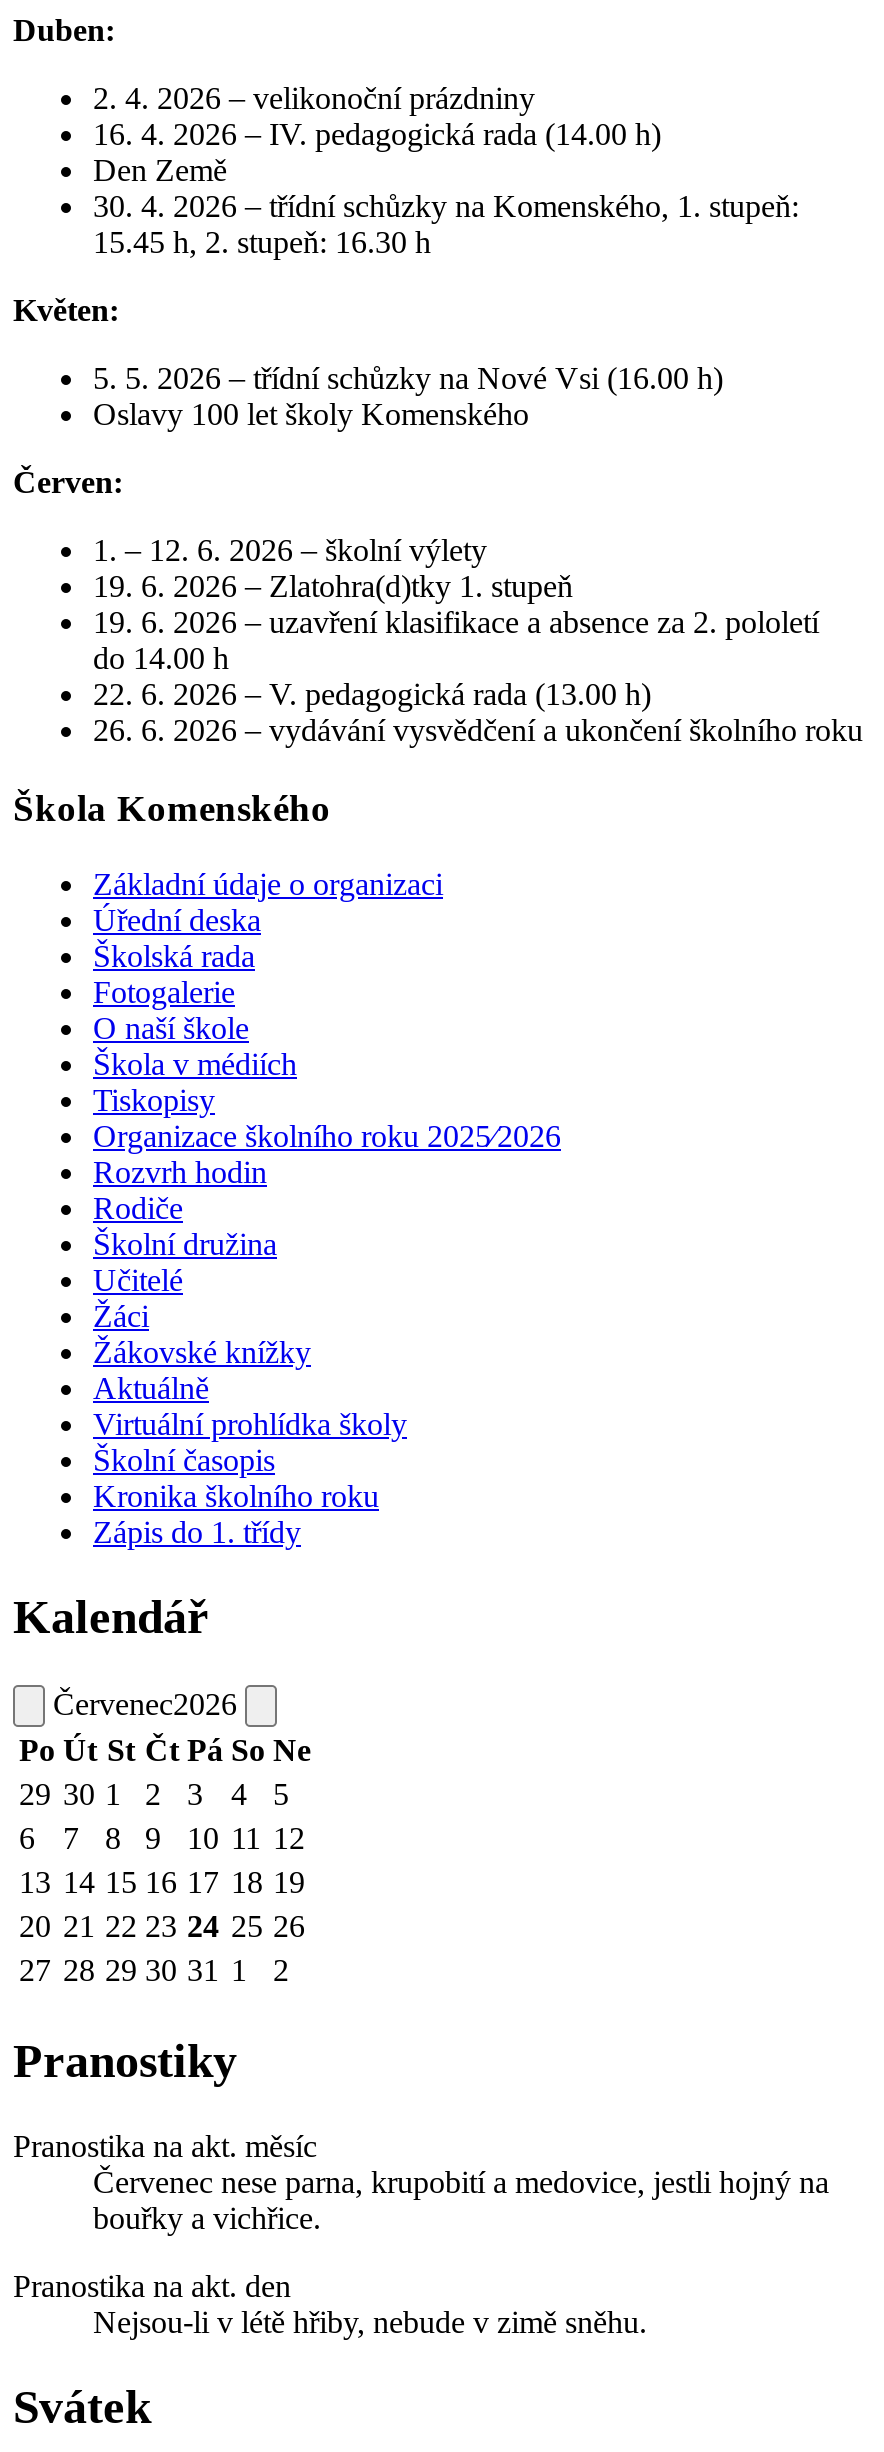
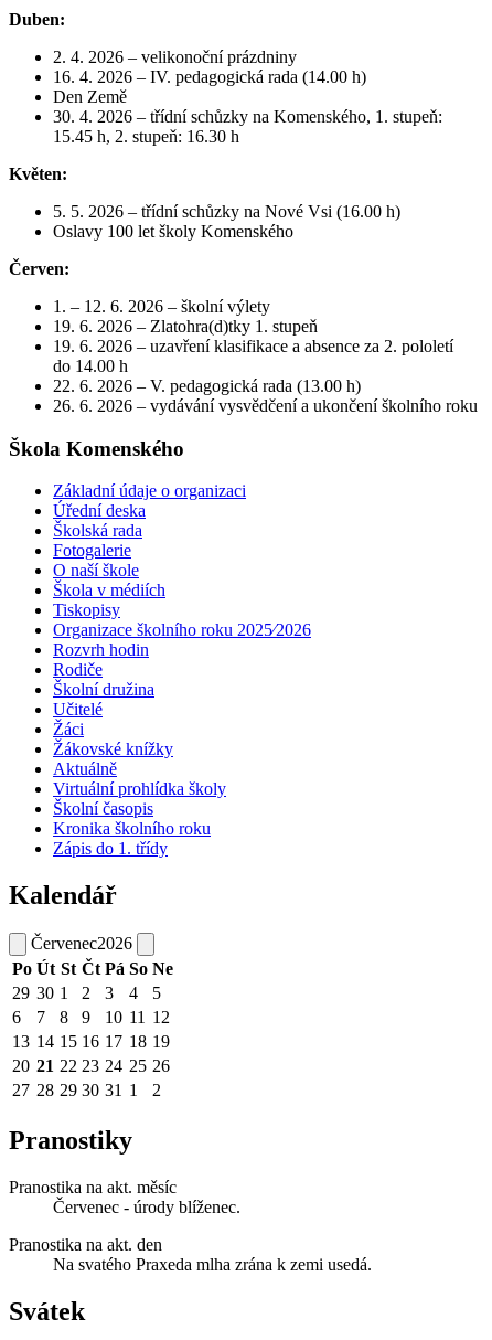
- Červenec nese parna, krupobití a medovice, jestli hojný na
- bouřky a vichřice.
+ Červenec - úrody blíženec.

- Nejsou-li v létě hřiby, nebude v zimě sněhu.
+ Na svatého Praxeda mlha zrána k zemi usedá.
